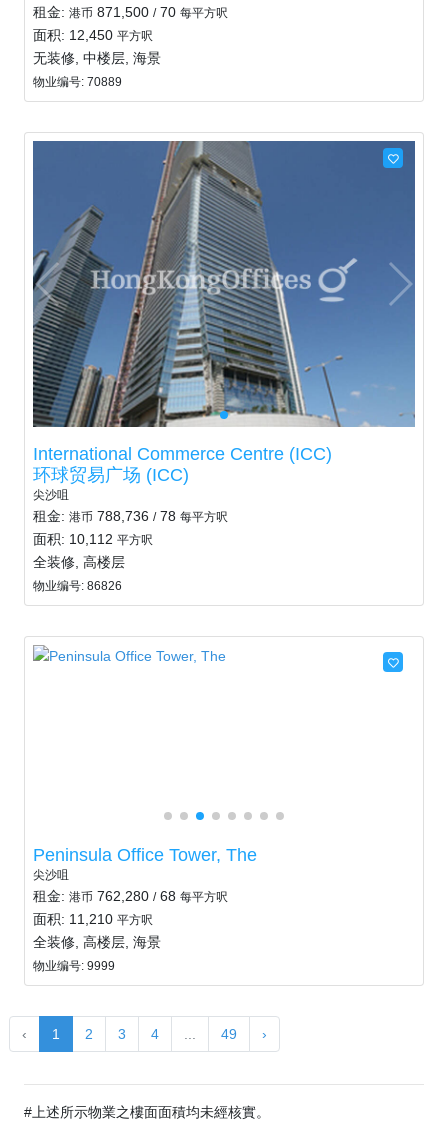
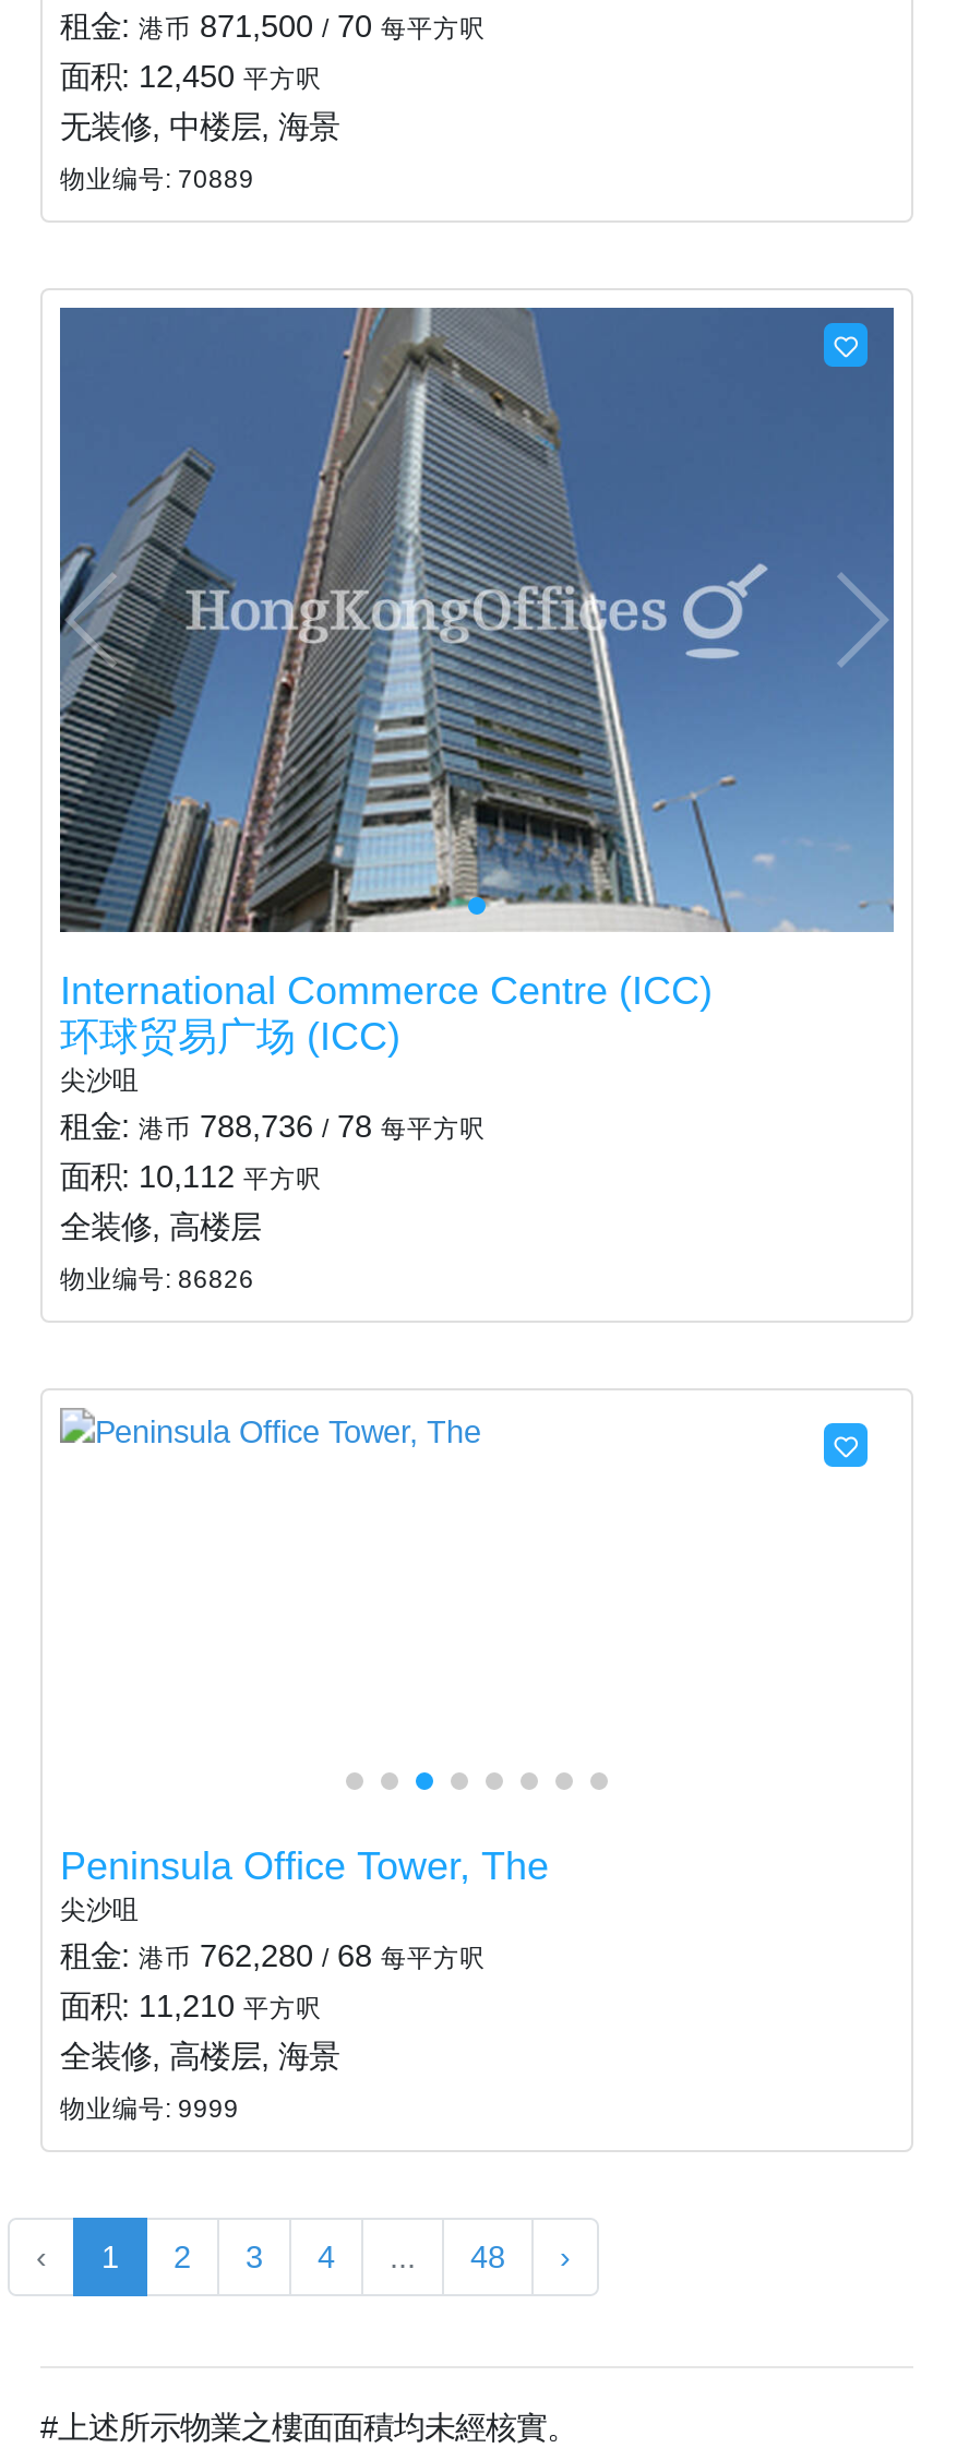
- 49
+ 48
